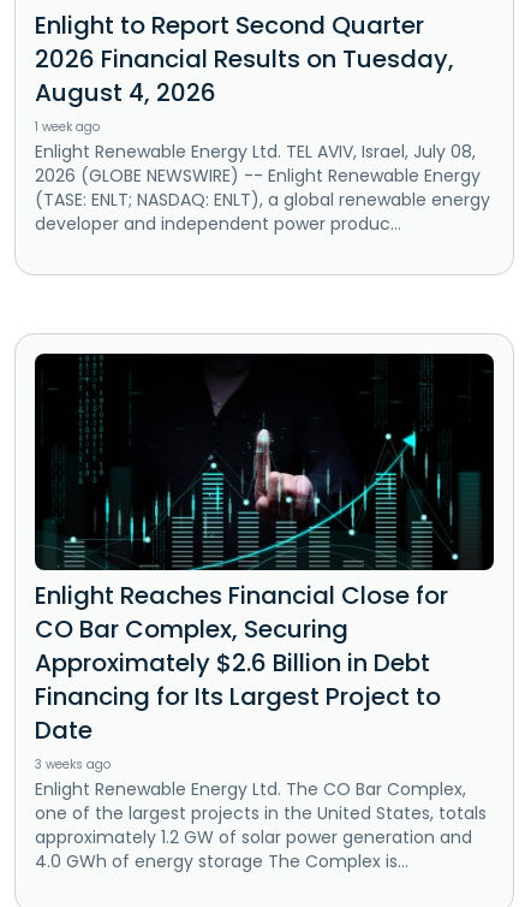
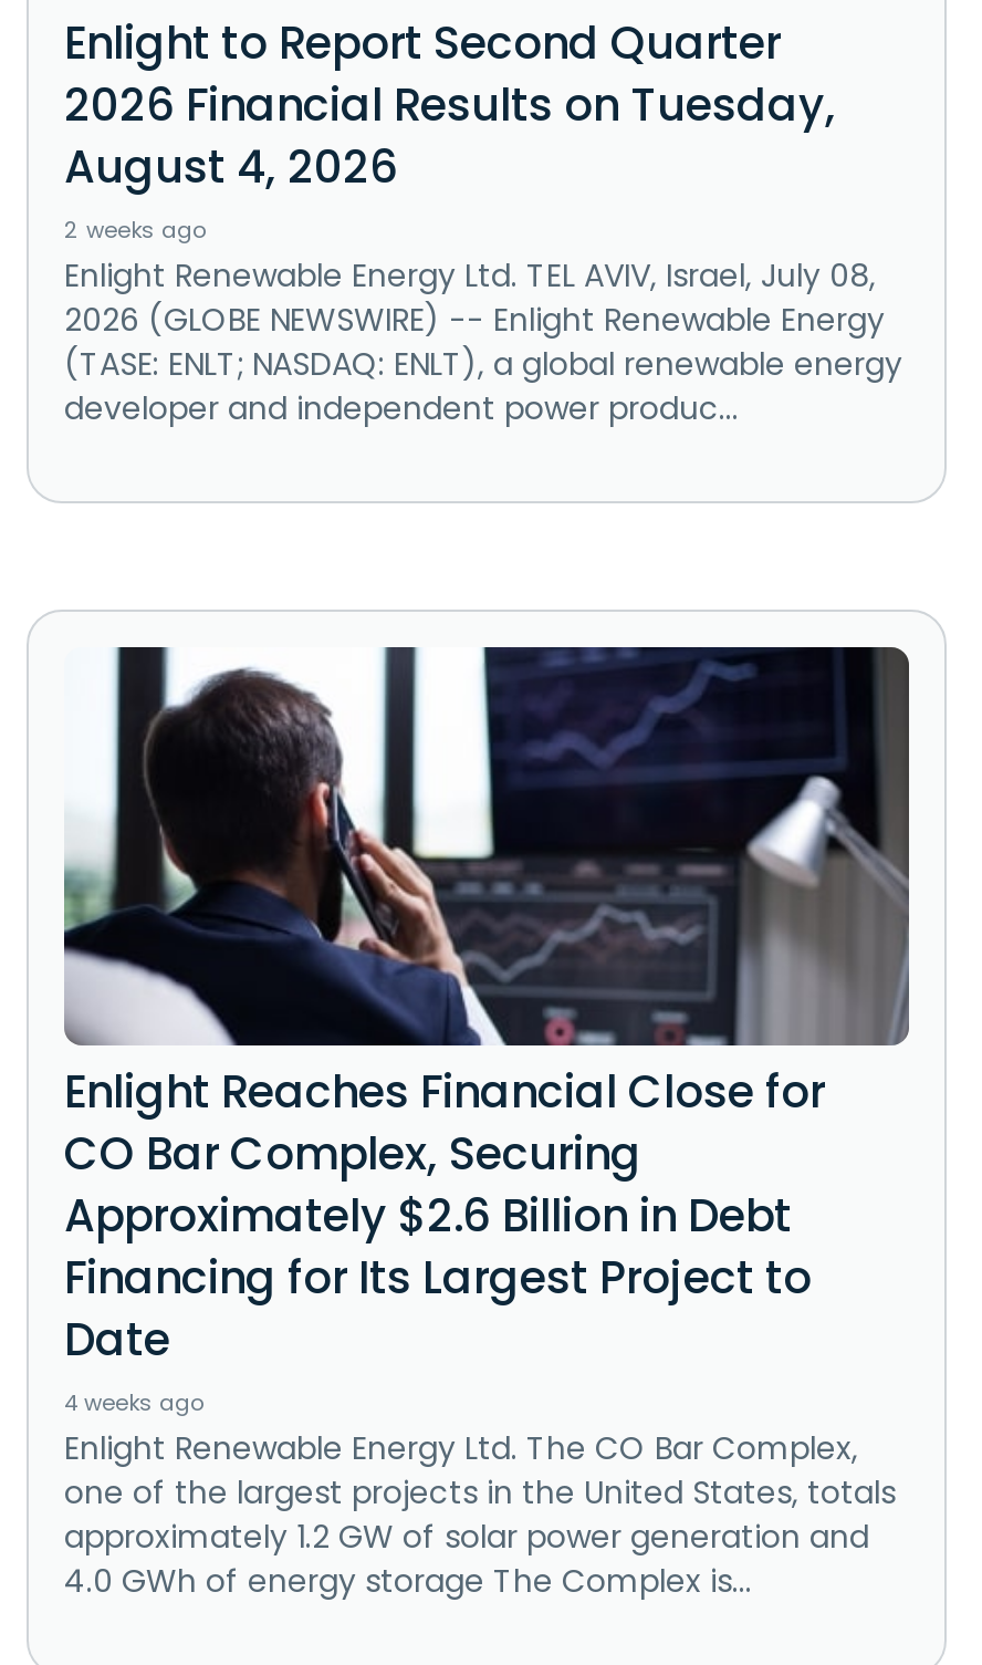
- 1 week ago
+ 2 weeks ago

- [image]
+ [image]

- 3 weeks ago
+ 4 weeks ago
